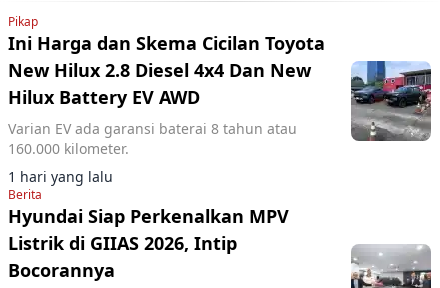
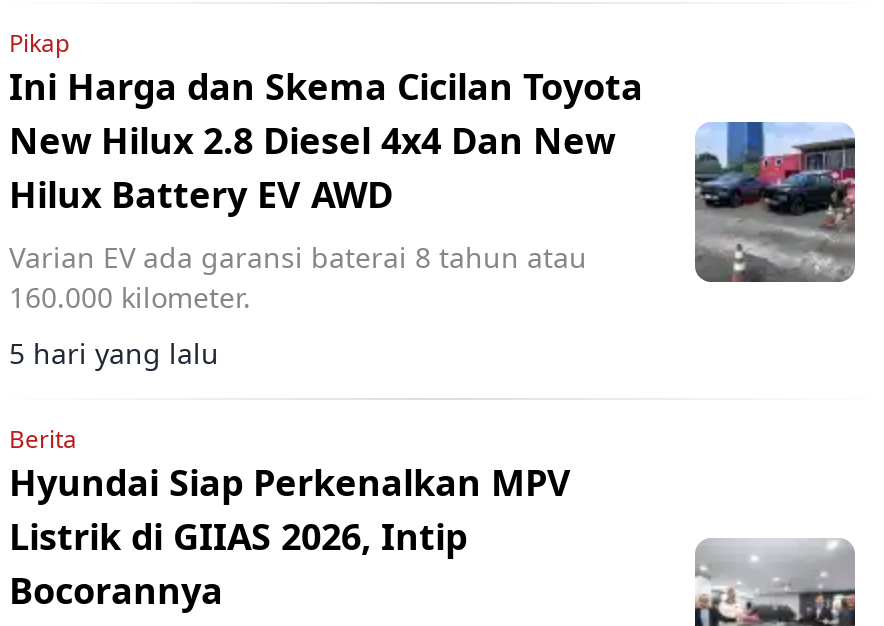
- 1 hari yang lalu
+ 5 hari yang lalu
